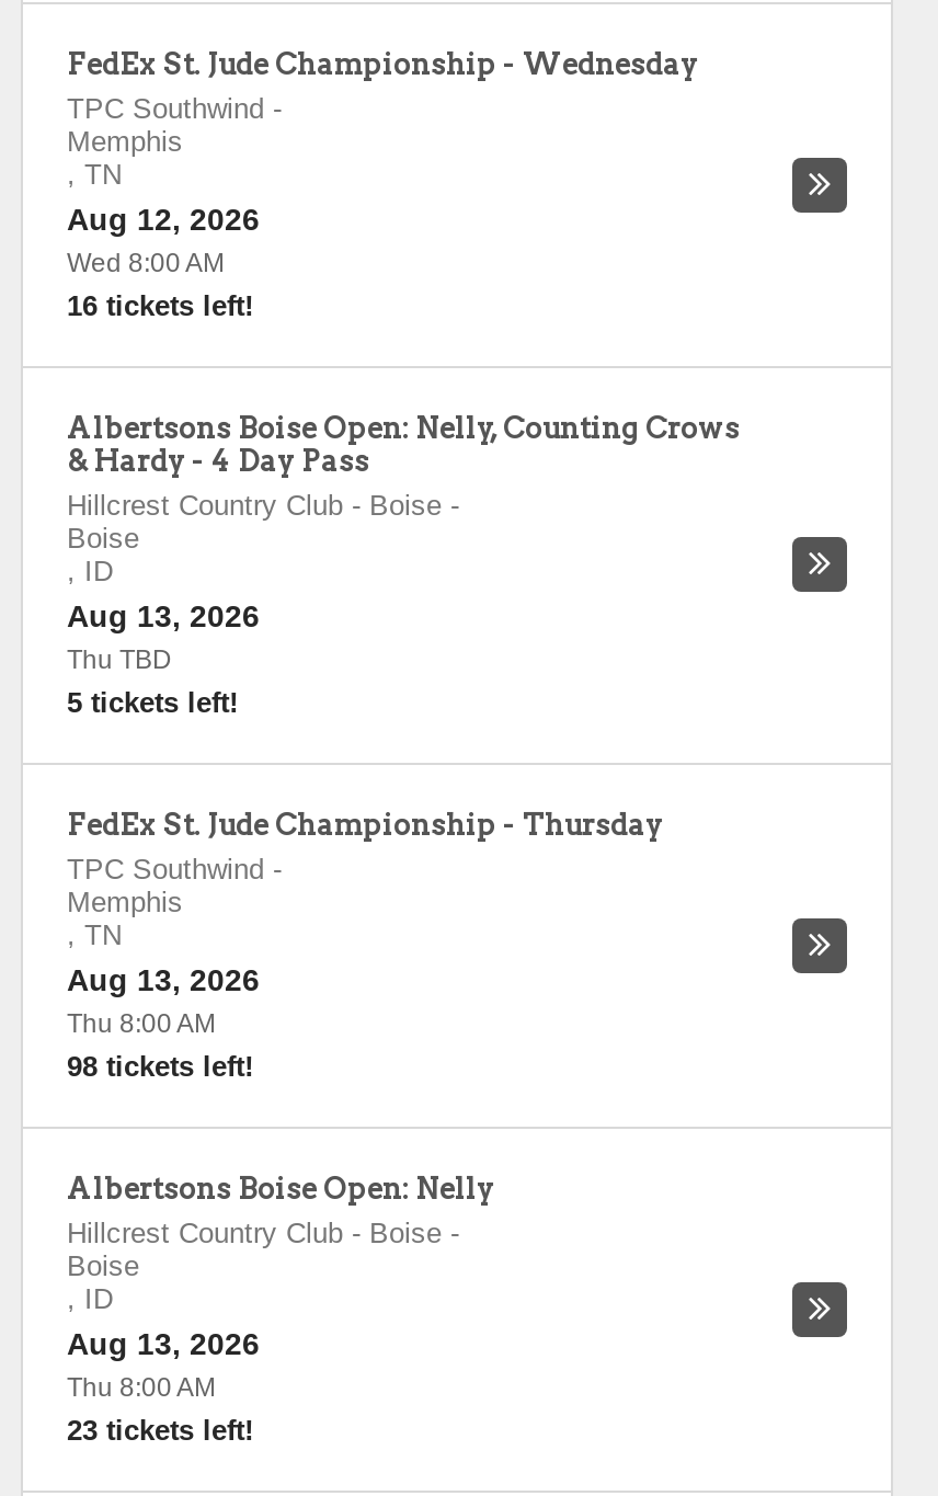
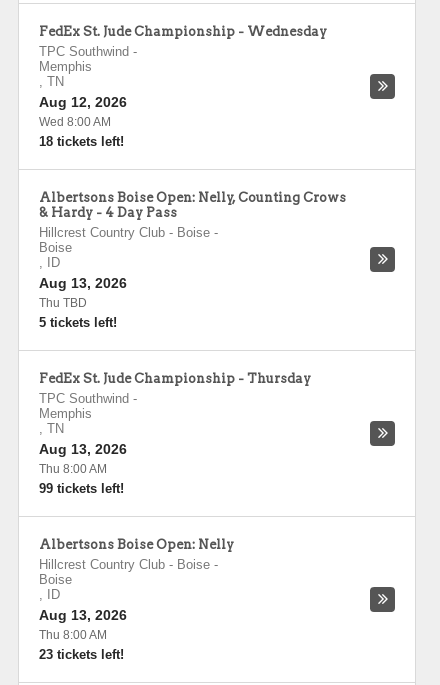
- 16 tickets left!
+ 18 tickets left!

- 98 tickets left!
+ 99 tickets left!
